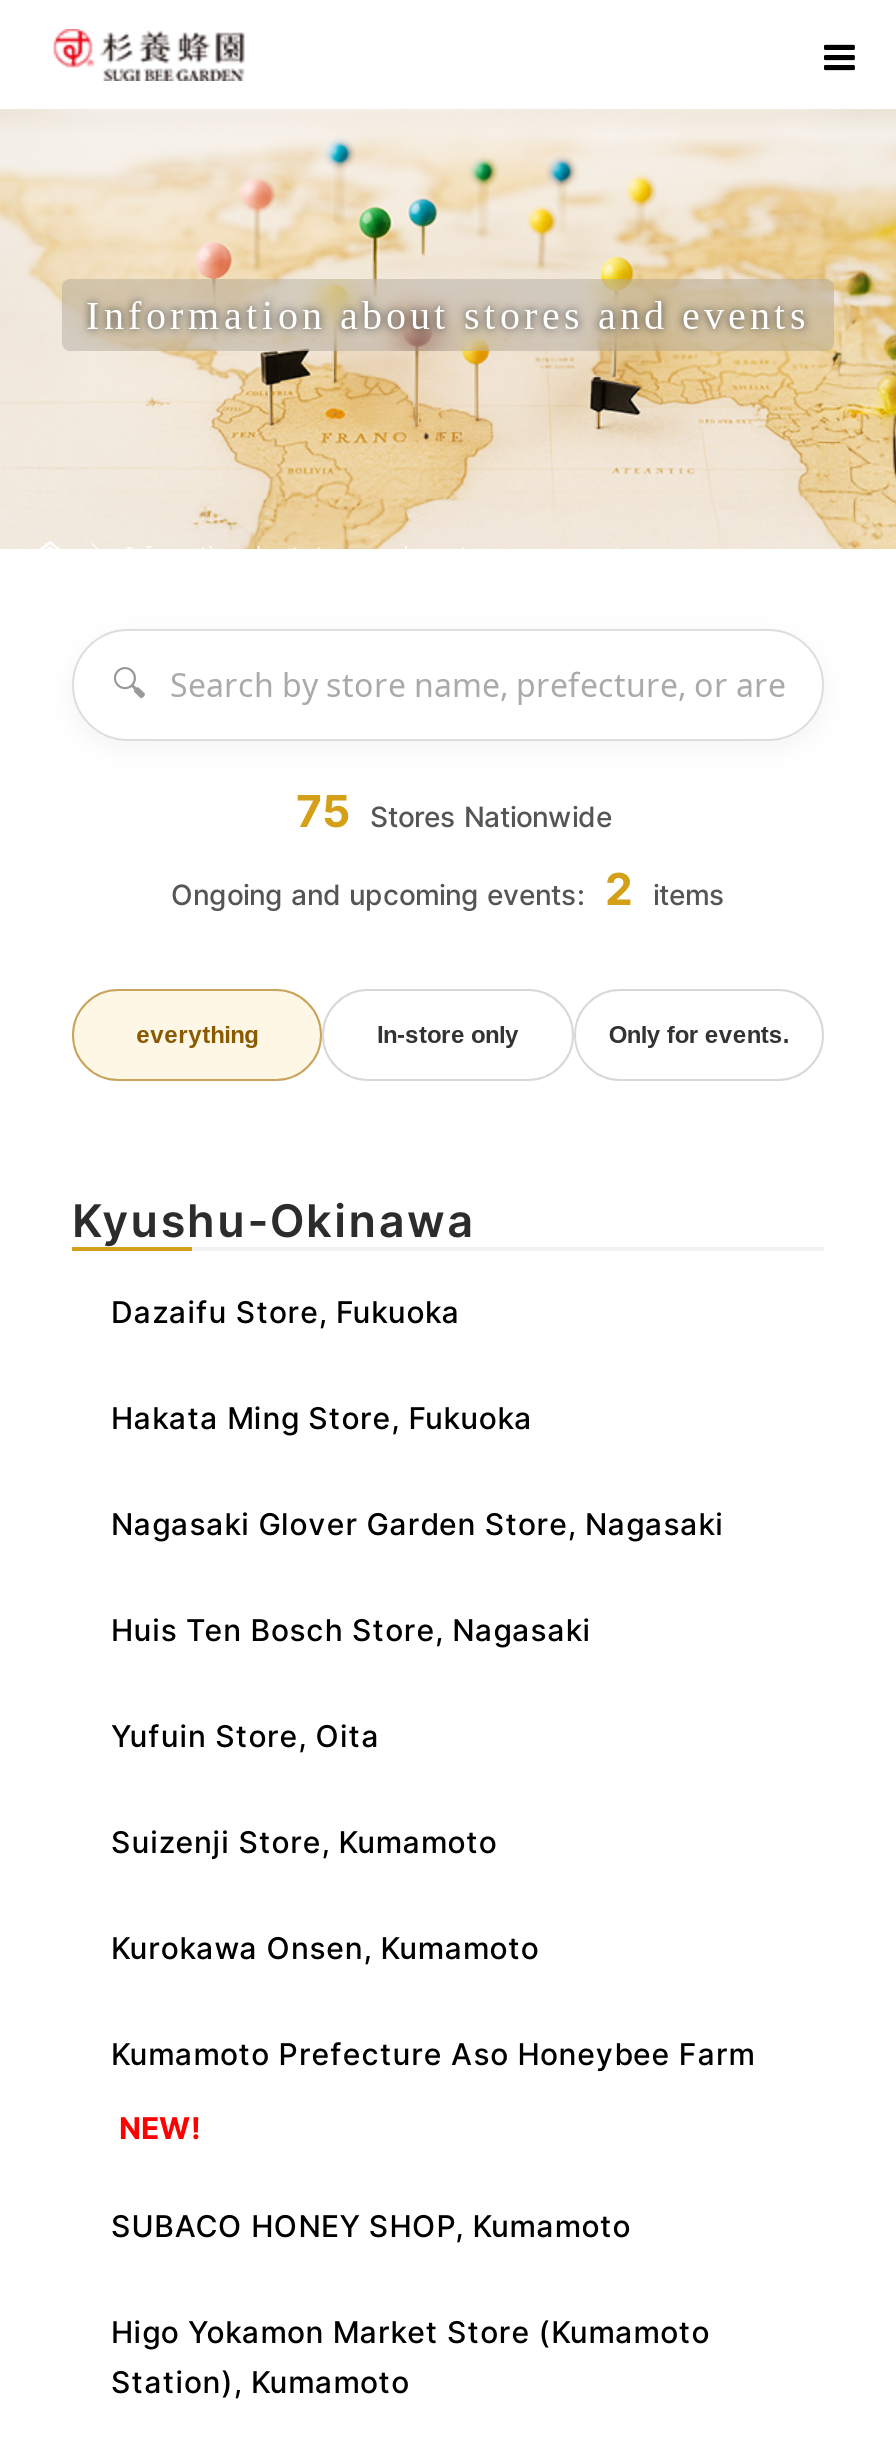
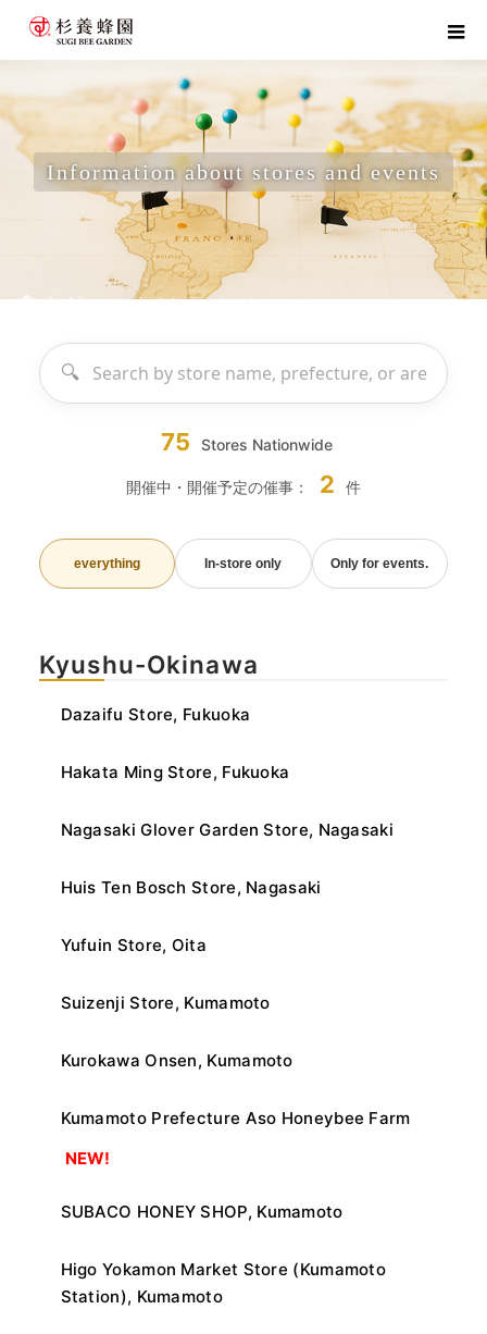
- Ongoing and upcoming events: 2 items
+ 開催中・開催予定の催事： 2 件
